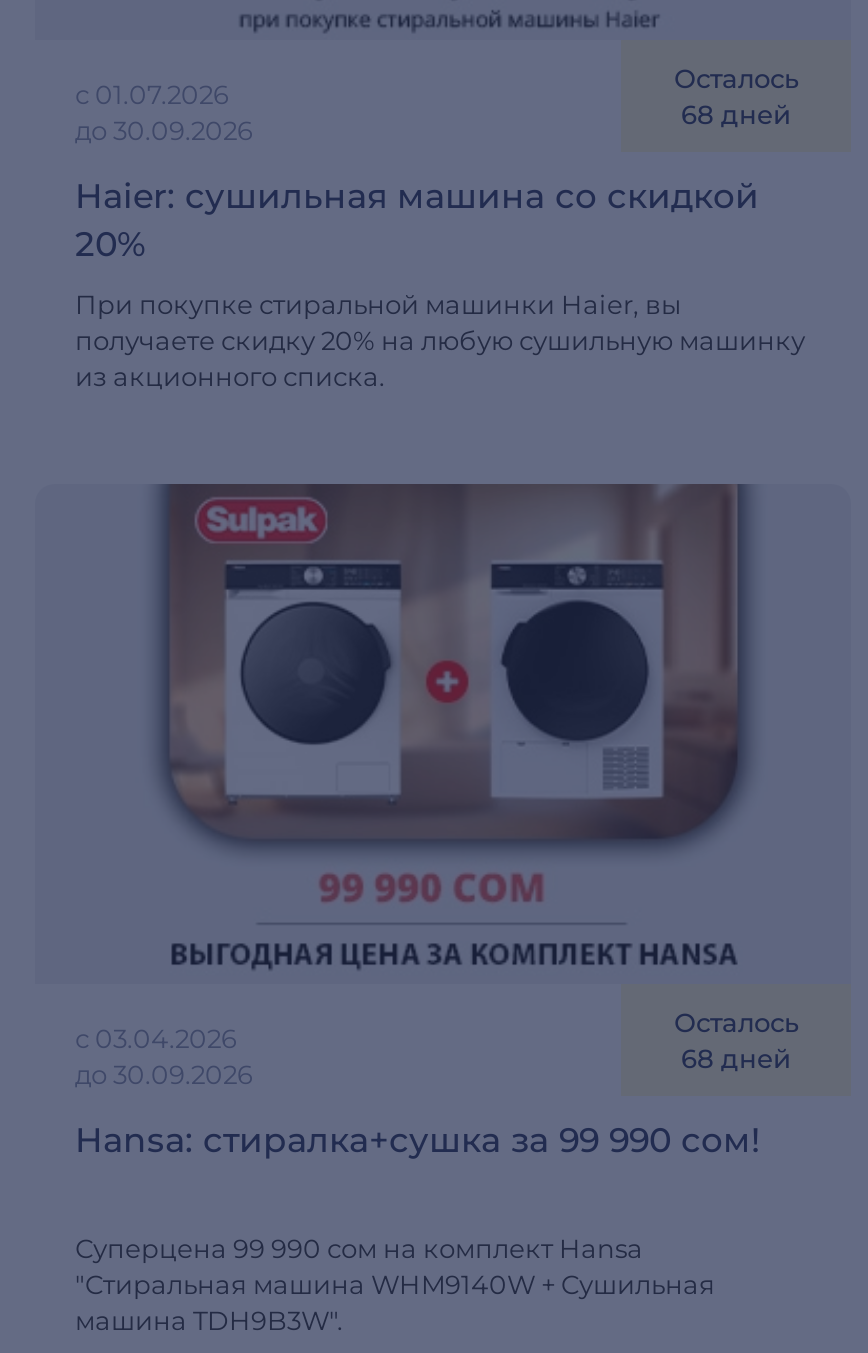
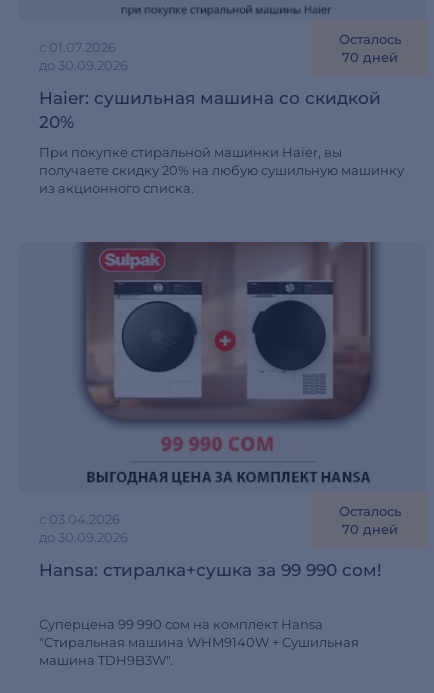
- 68 дней
+ 70 дней

- 68 дней
+ 70 дней
